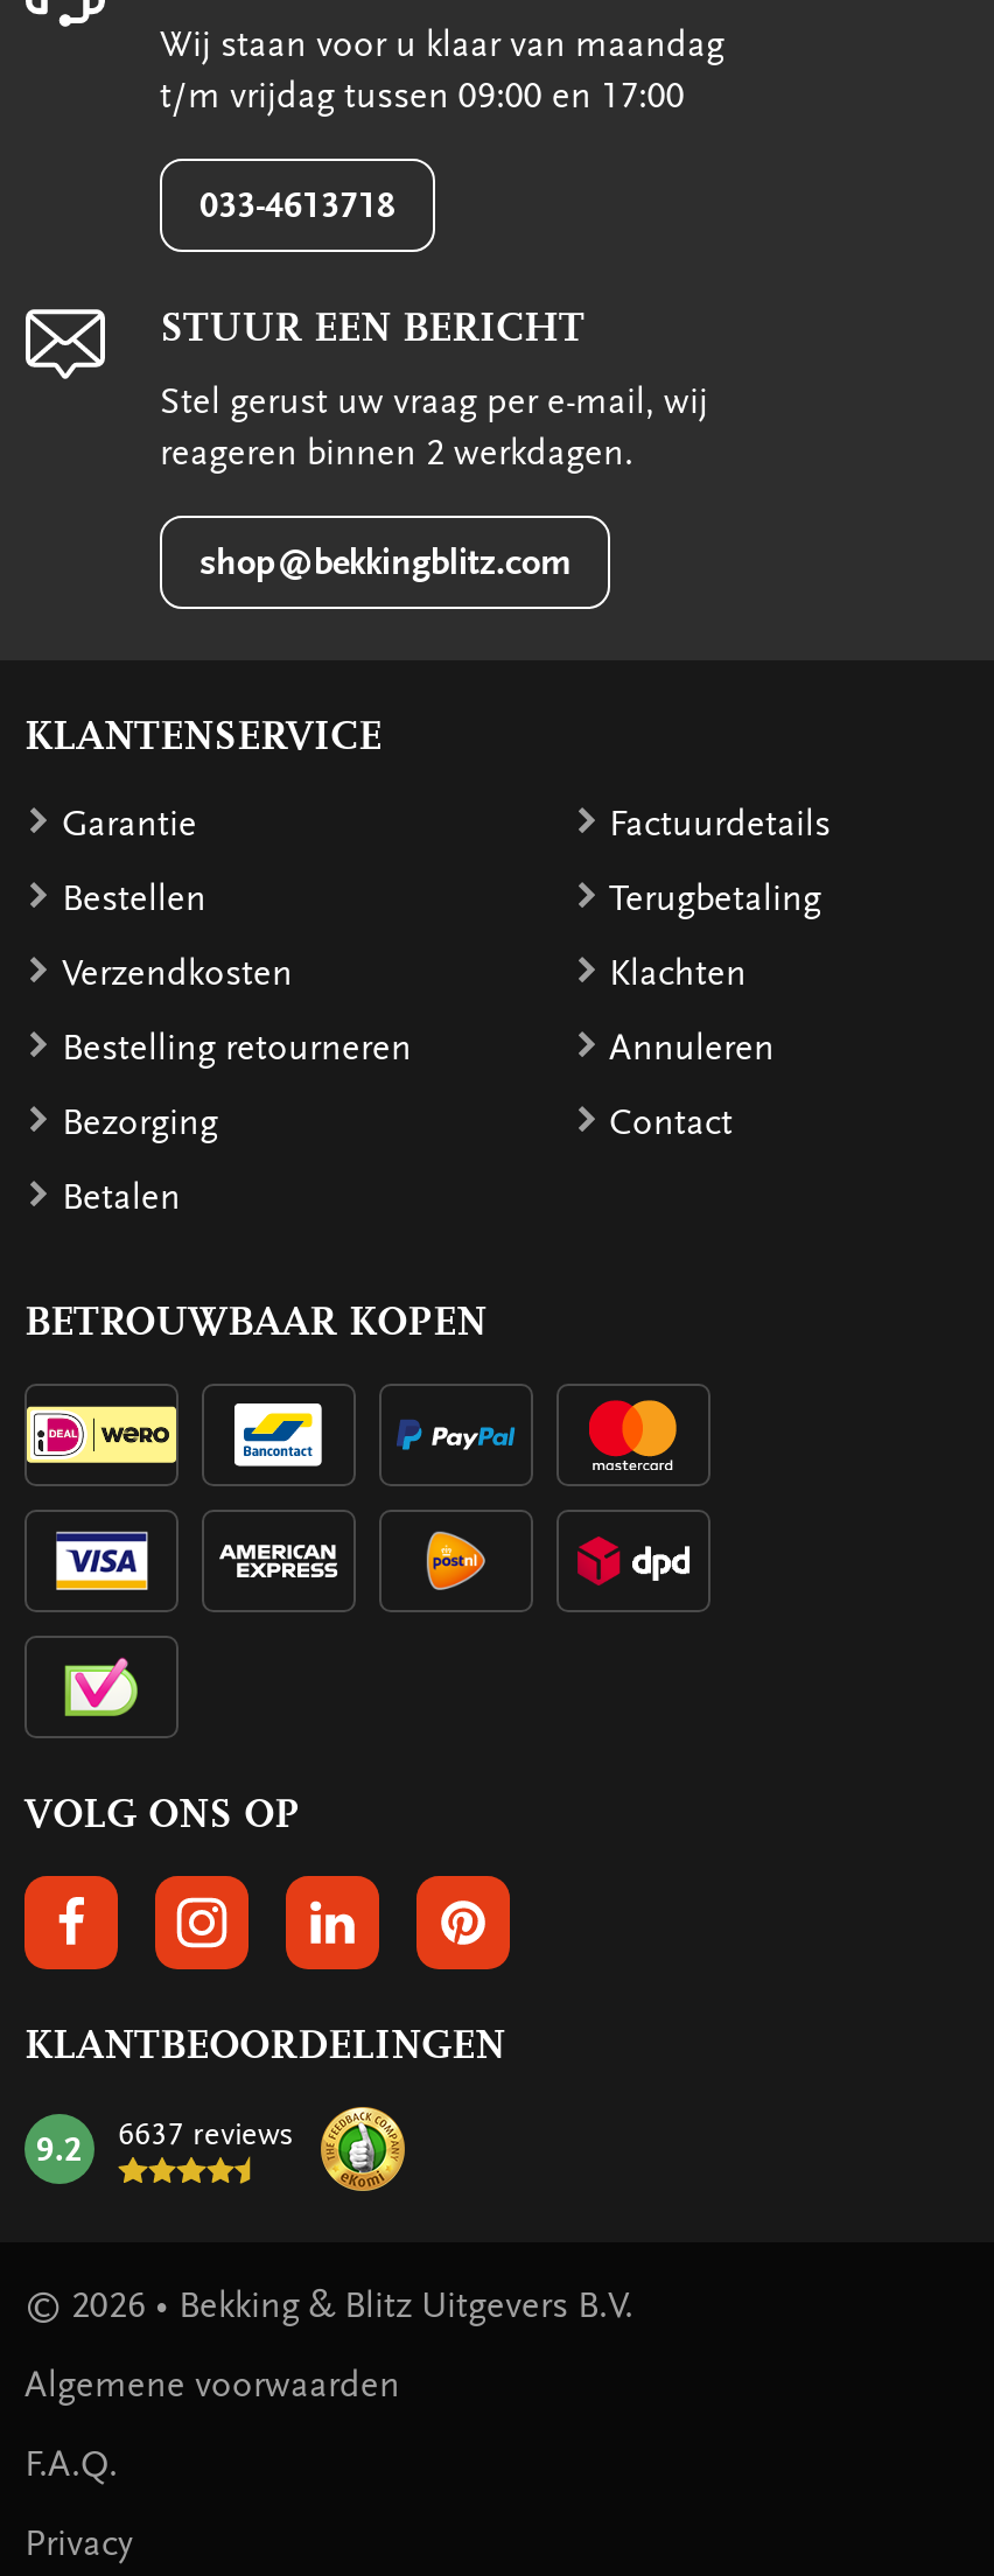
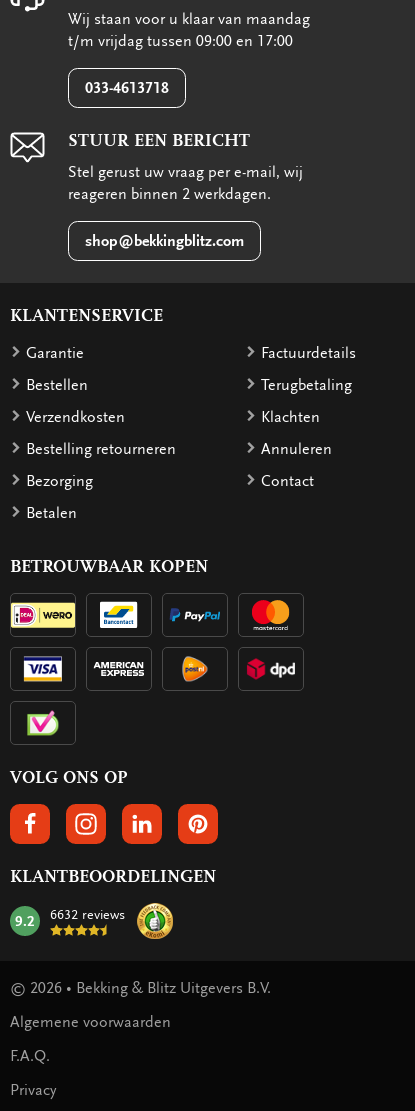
- 9.2 6637 reviews
+ 9.2 6632 reviews
